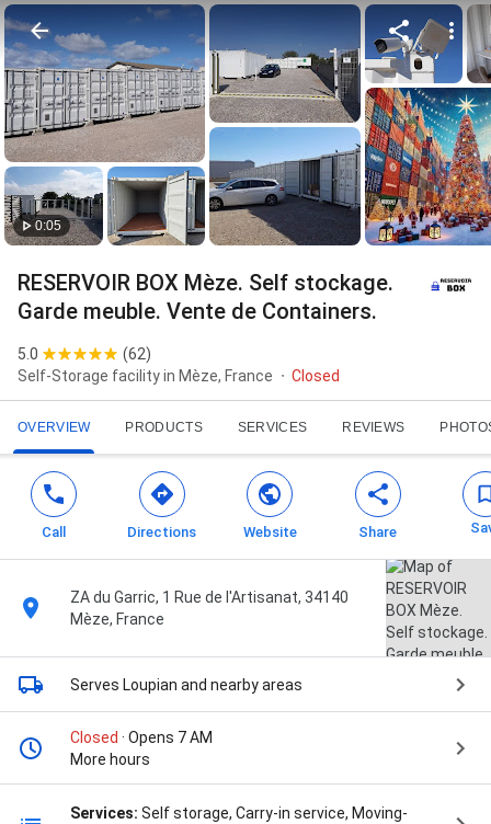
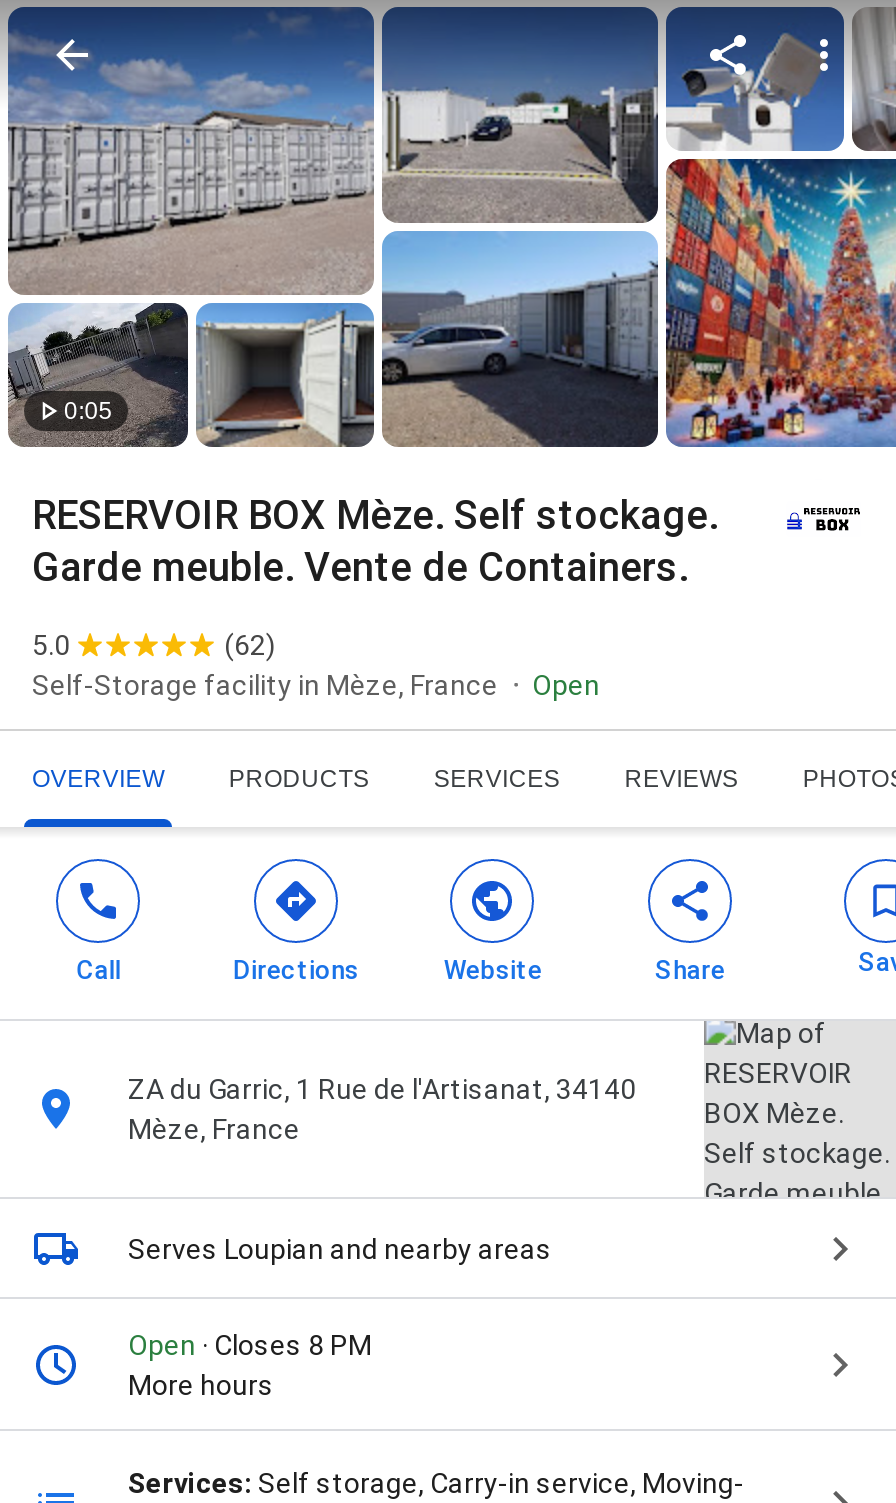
- [image]
+ [image]

- Closed
+ Open

- Closed · Opens 7 AM
+ Open · Closes 8 PM
